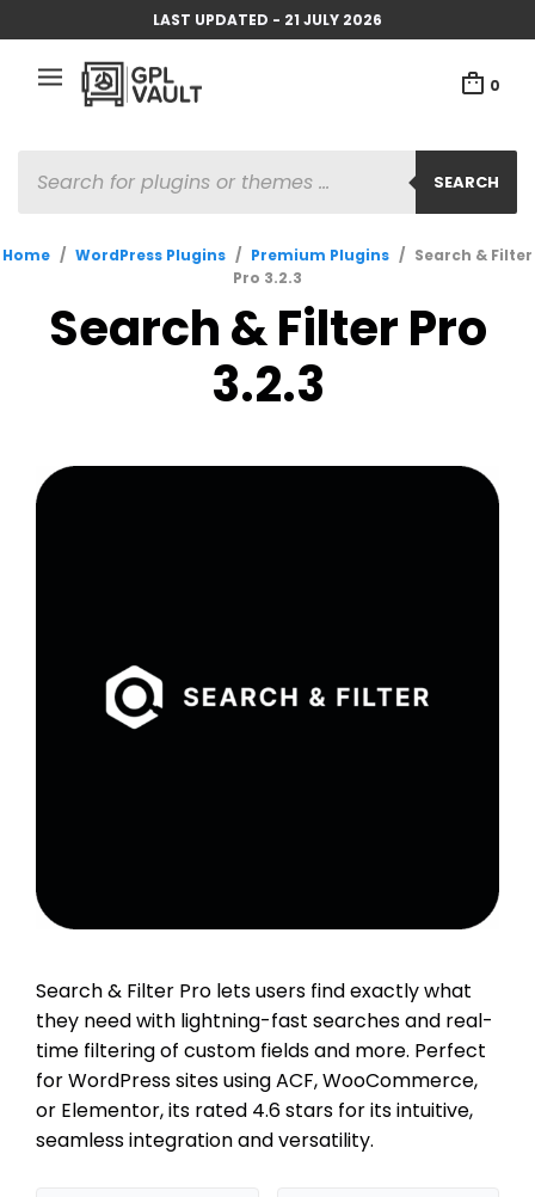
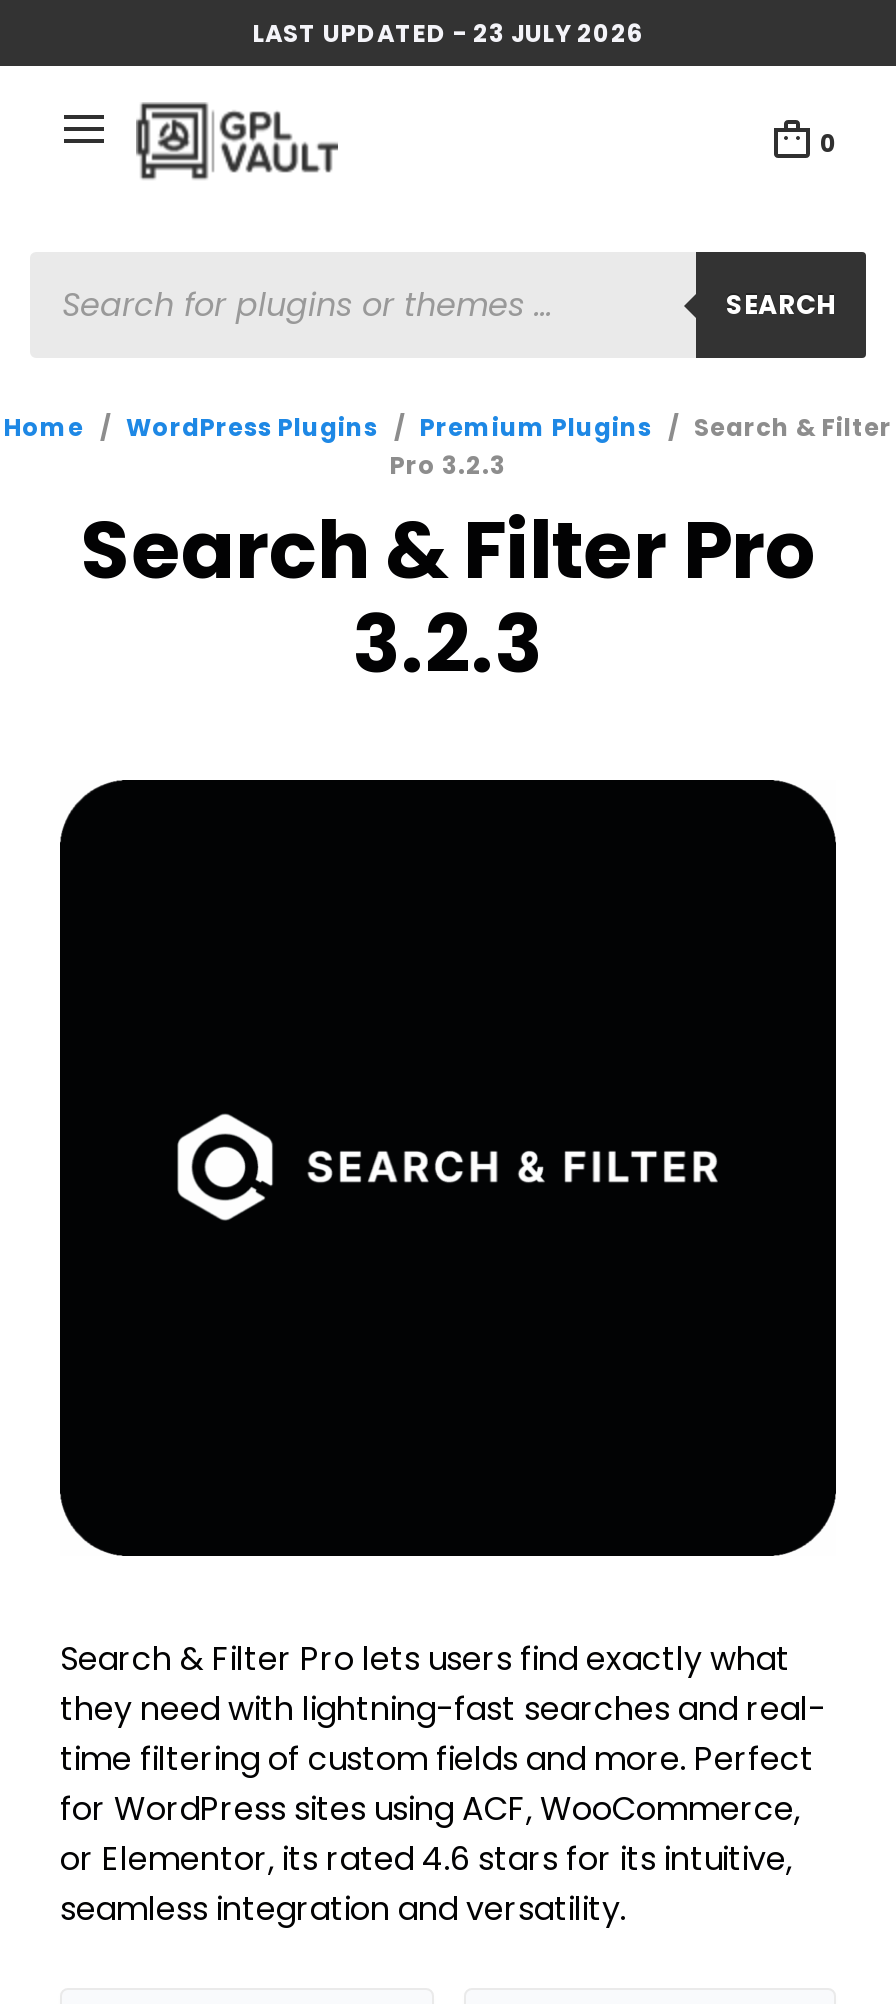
- LAST UPDATED - 21 JULY 2026
+ LAST UPDATED - 23 JULY 2026
